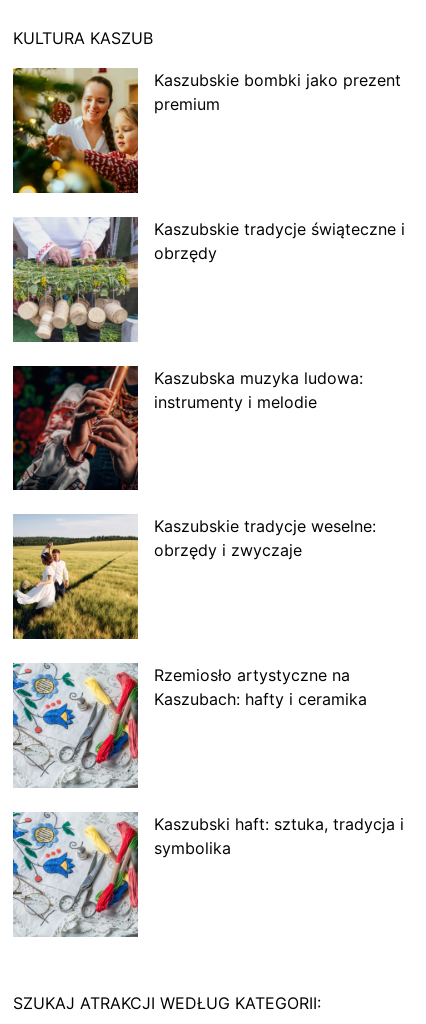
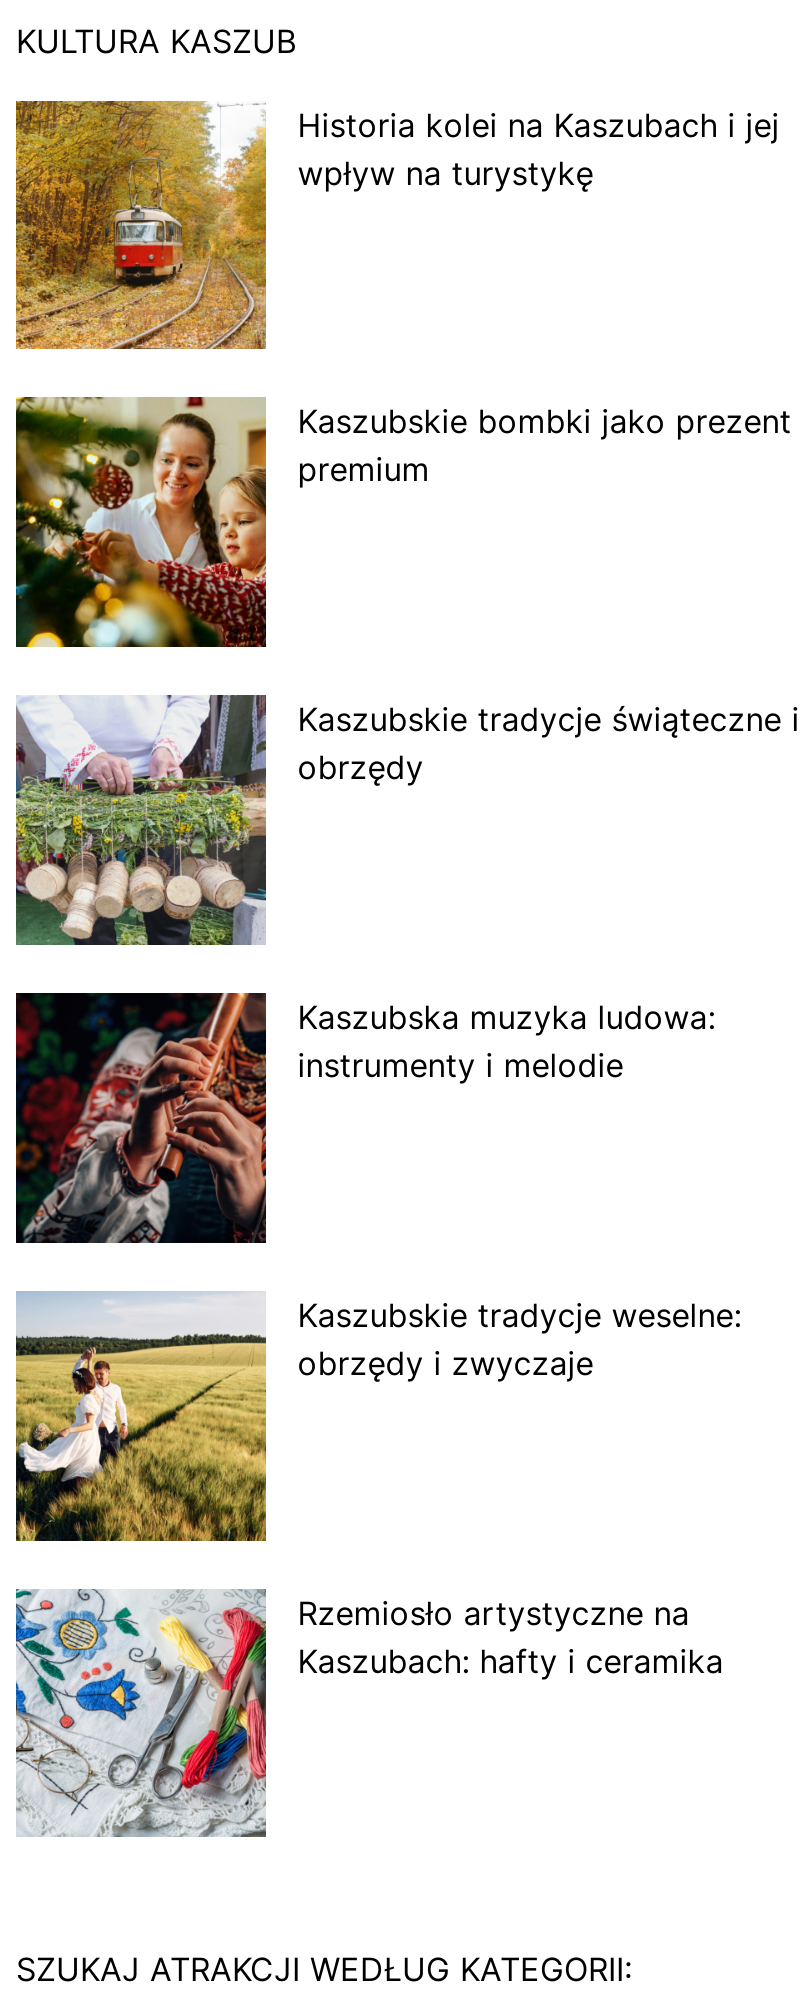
+ [image]
+ Historia kolei na Kaszubach i jej
+ wpływ na turystykę

moved down: [image] | Kaszubskie bombki jako prezent | premium | ... | Rzemiosło artystyczne na | Kaszubach: hafty i ceramika

moved down: [image]

- Kaszubski haft: sztuka, tradycja i
- symbolika
